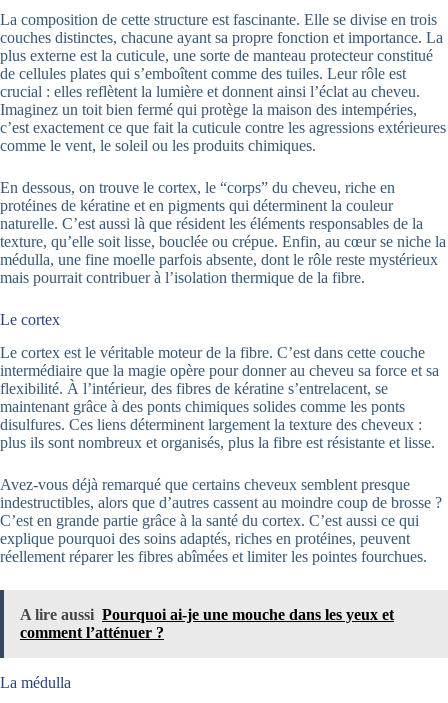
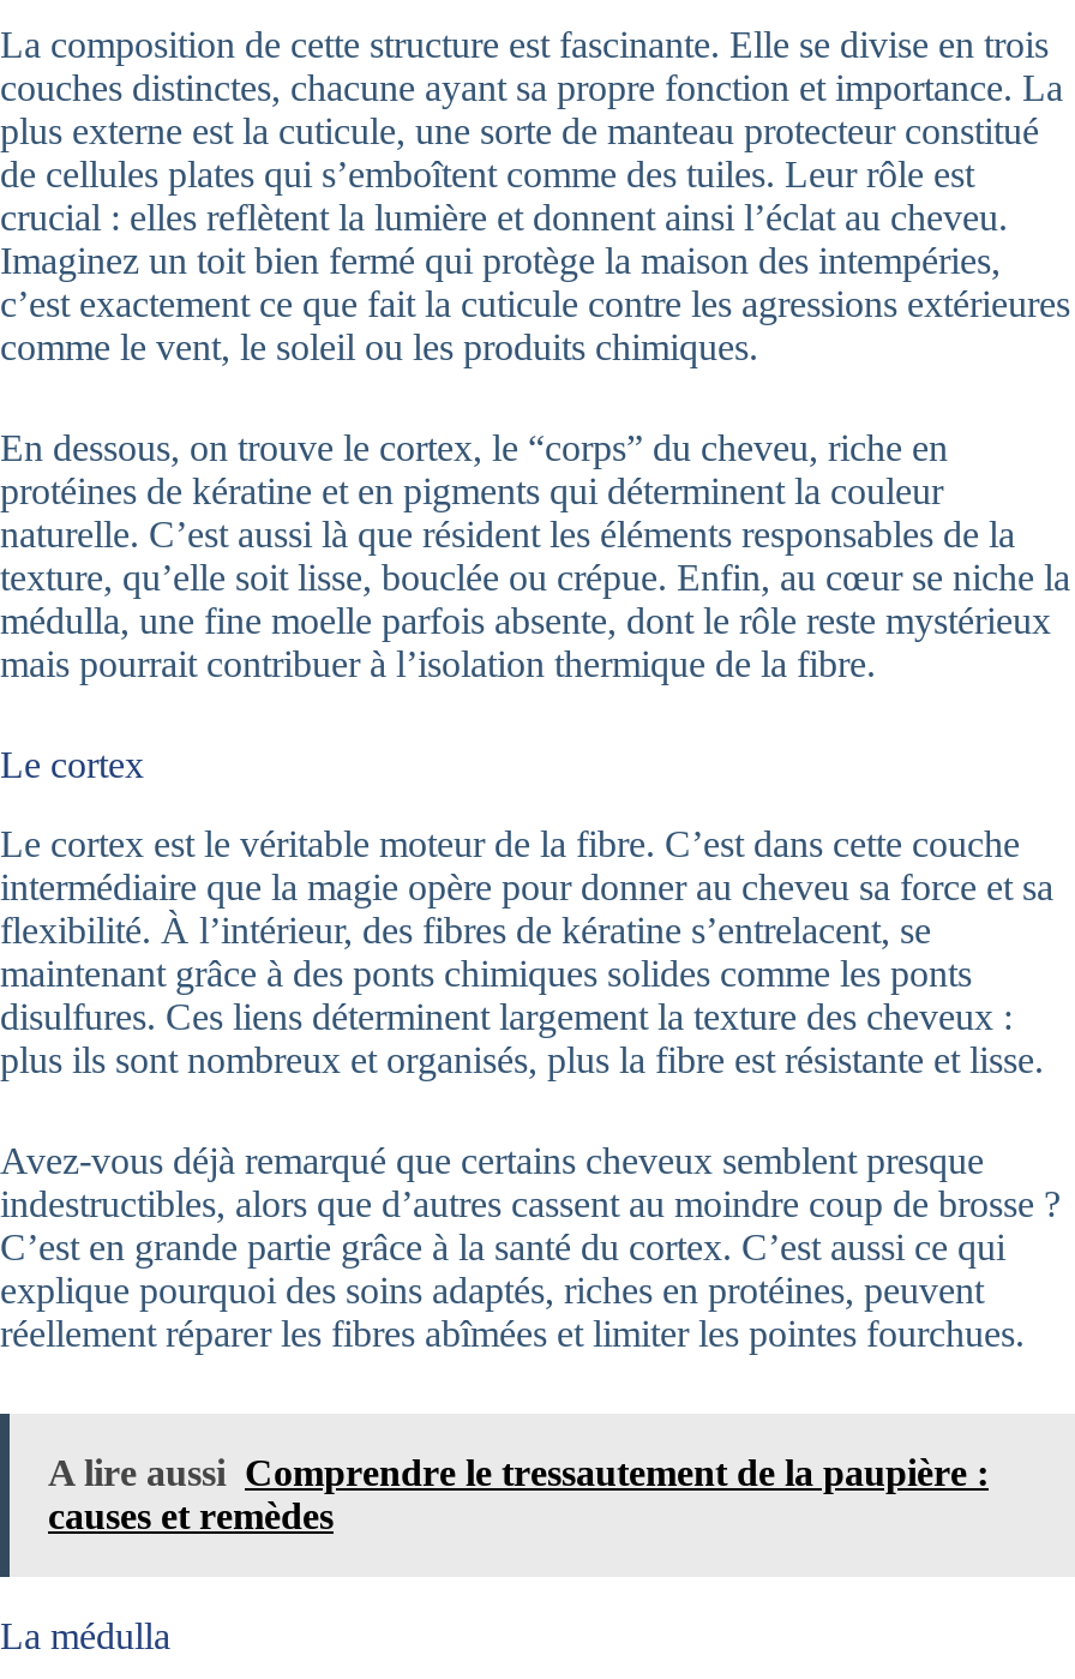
- A lire aussi Pourquoi ai-je une mouche dans les yeux et
- comment l’atténuer ?
+ A lire aussi Comprendre le tressautement de la paupière :
+ causes et remèdes
